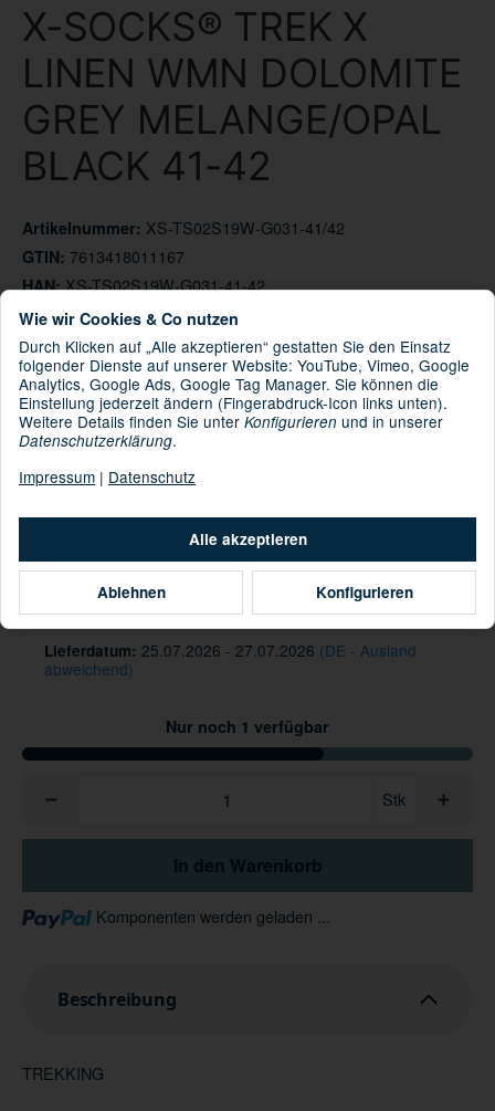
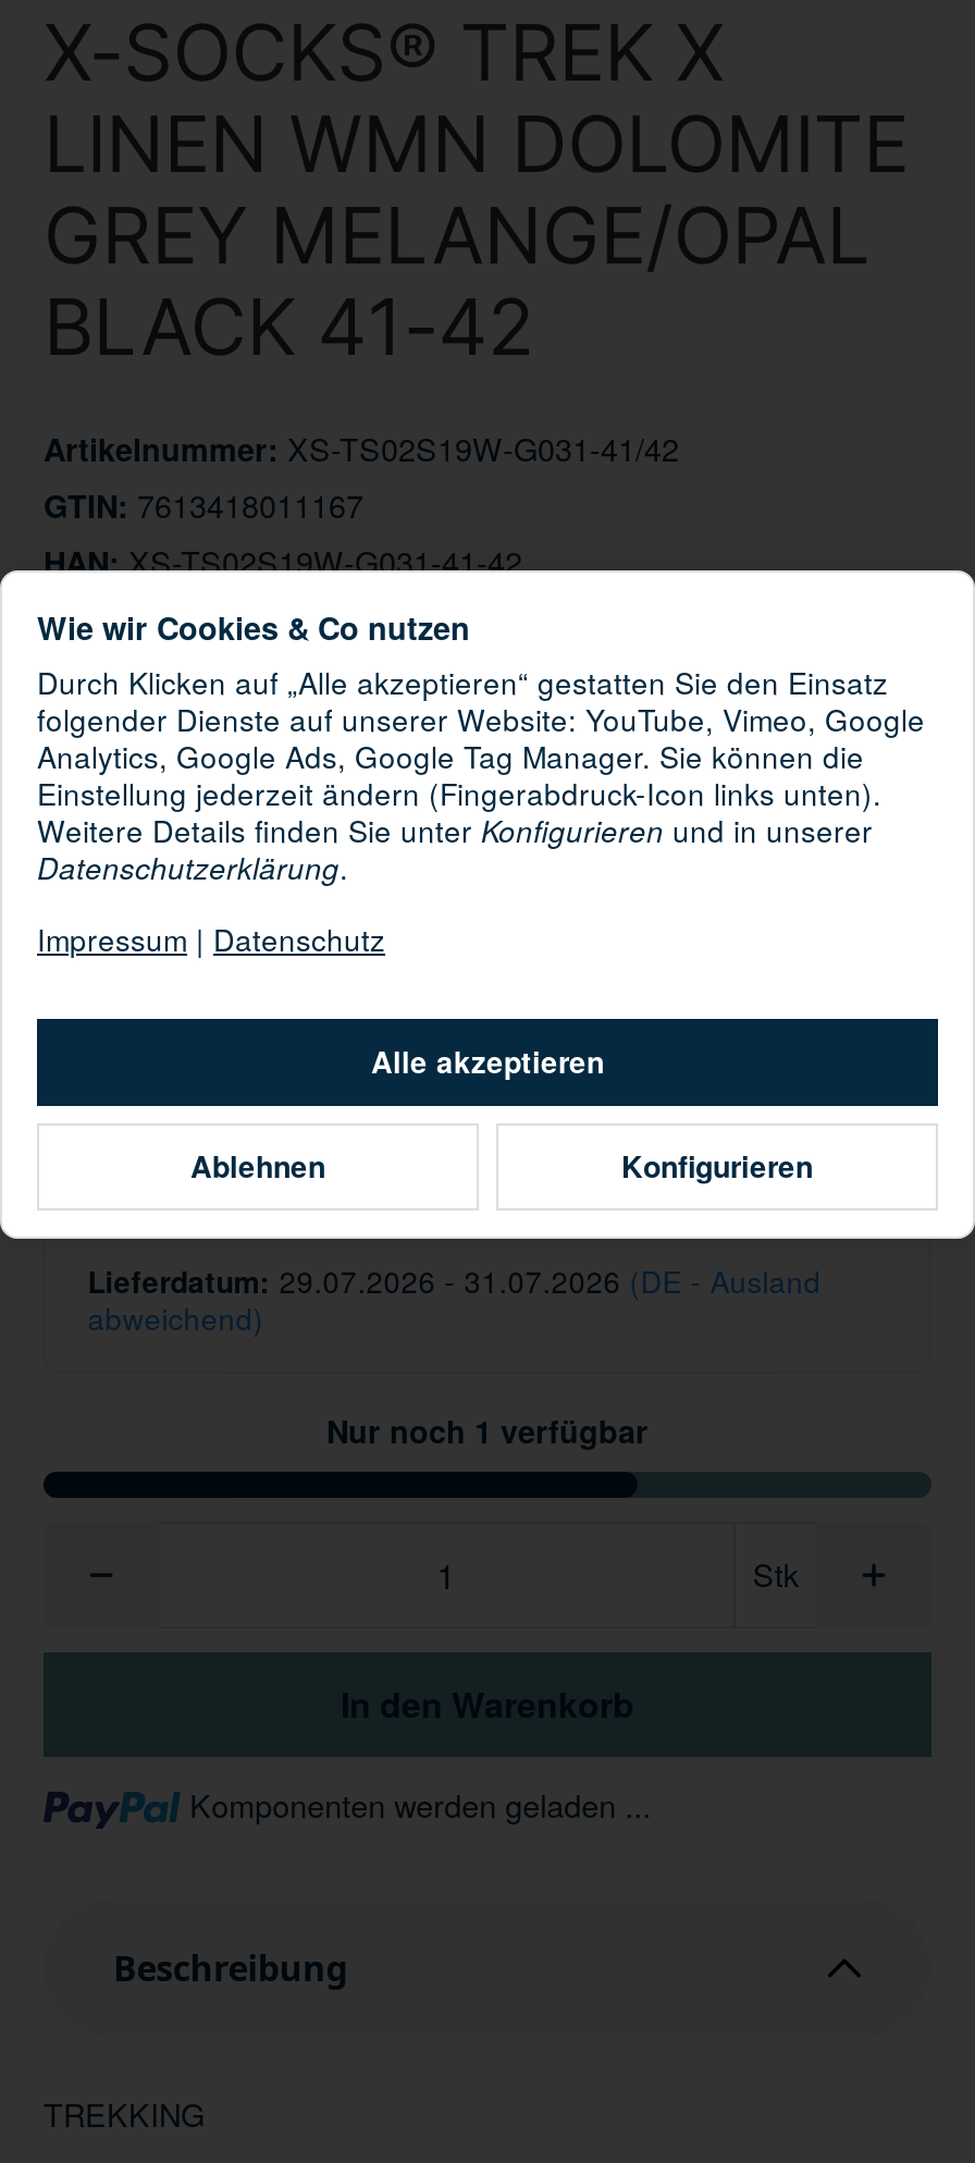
- Lieferdatum: 25.07.2026 - 27.07.2026 (DE - Ausland
+ Lieferdatum: 29.07.2026 - 31.07.2026 (DE - Ausland
